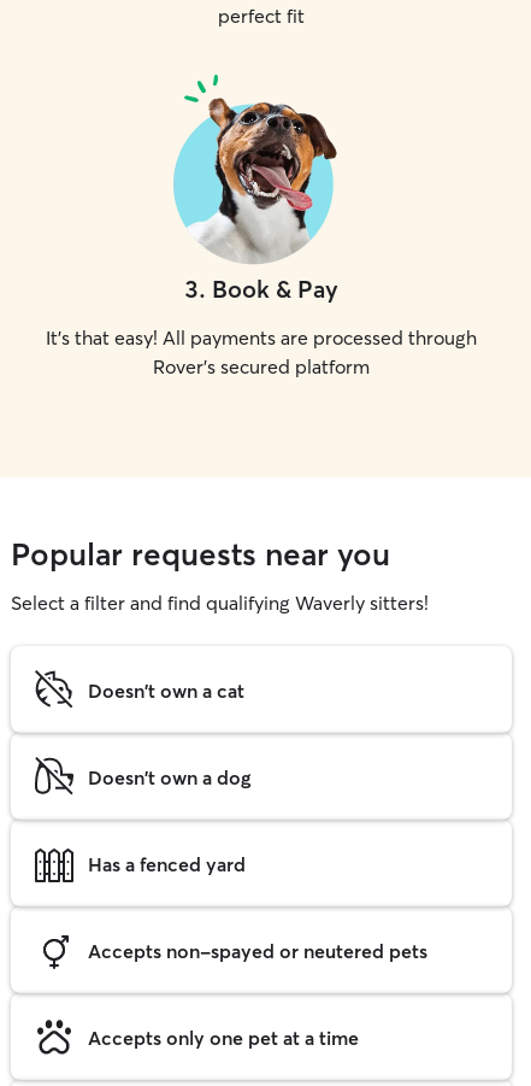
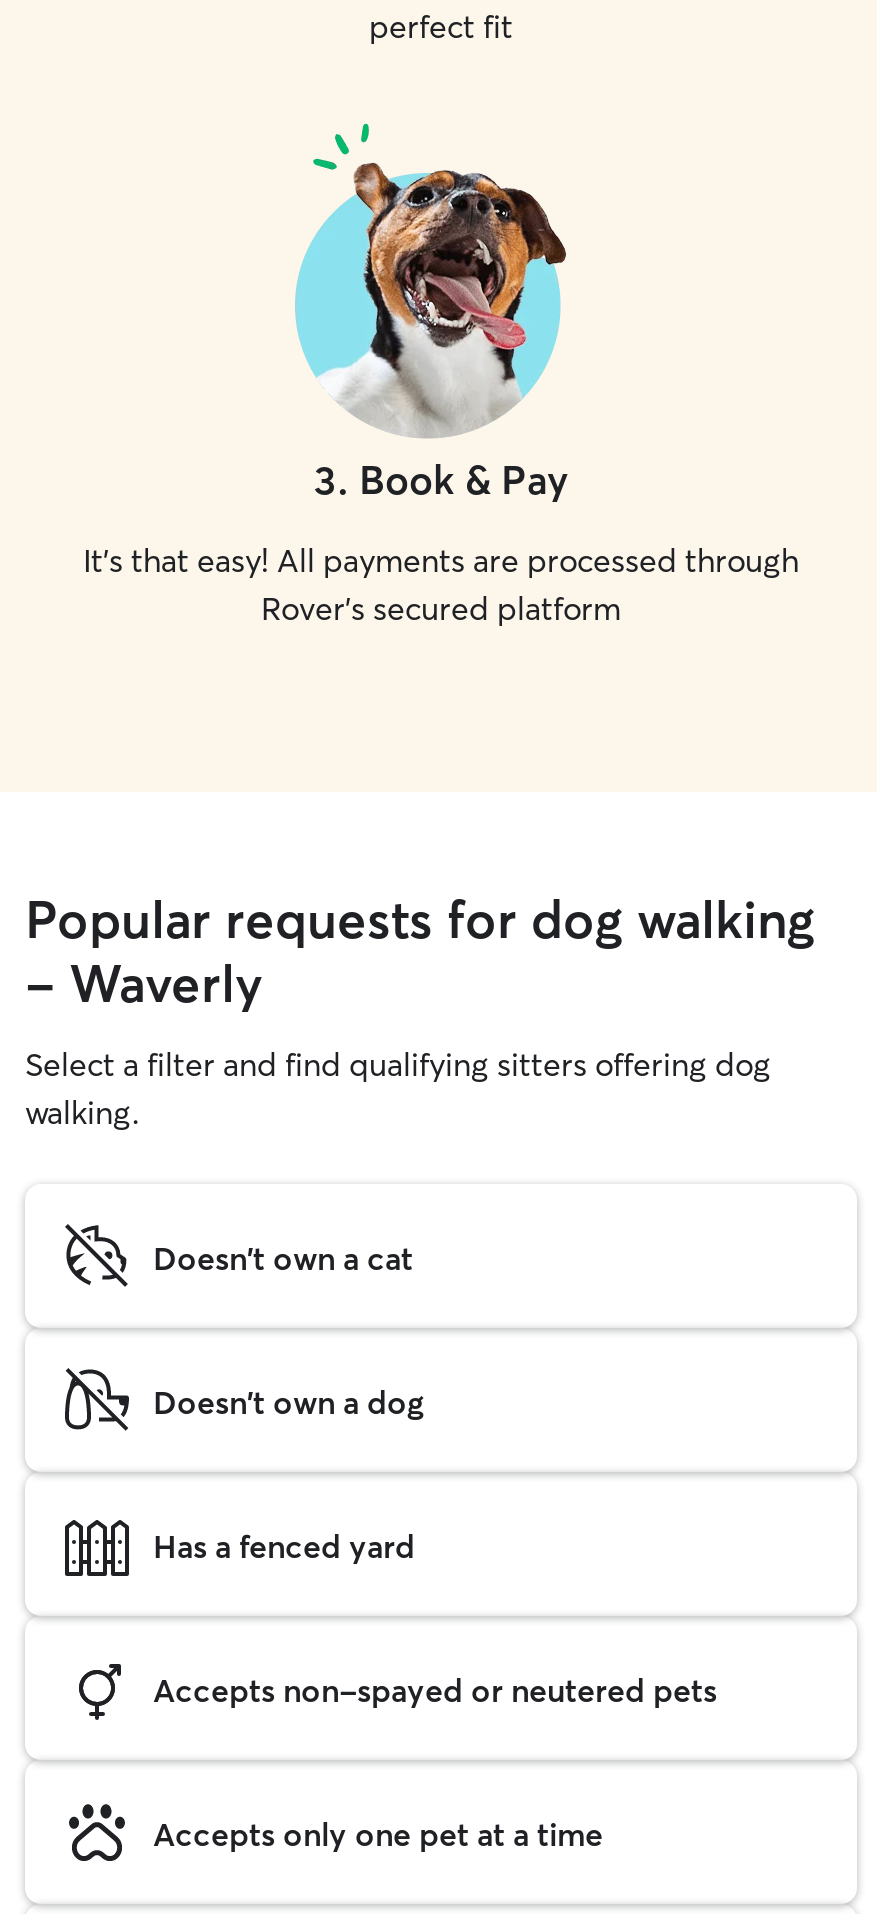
- Popular requests near you
- Select a filter and find qualifying Waverly sitters!
+ Popular requests for dog walking
+ - Waverly
+ Select a filter and find qualifying sitters offering dog
+ walking.
